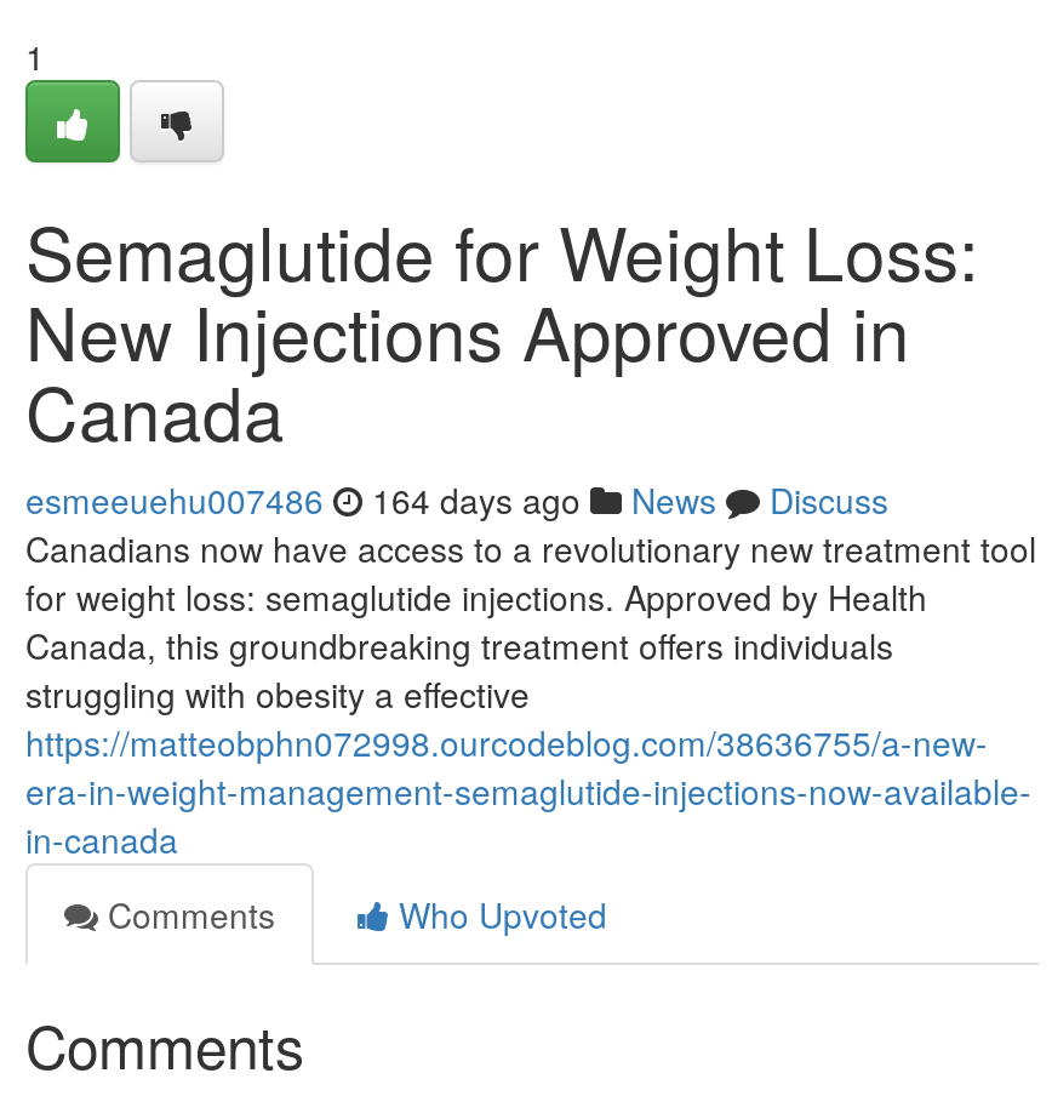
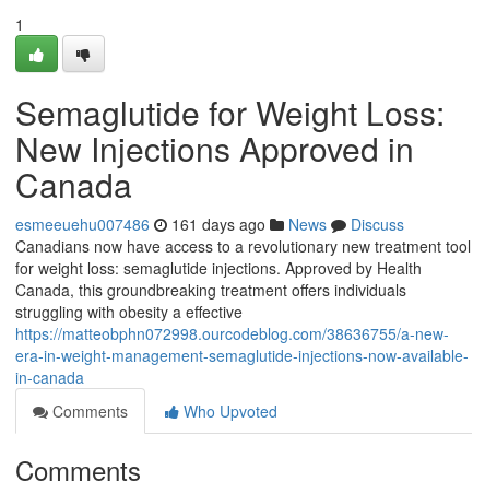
- esmeeuehu007486 164 days ago News Discuss
+ esmeeuehu007486 161 days ago News Discuss
